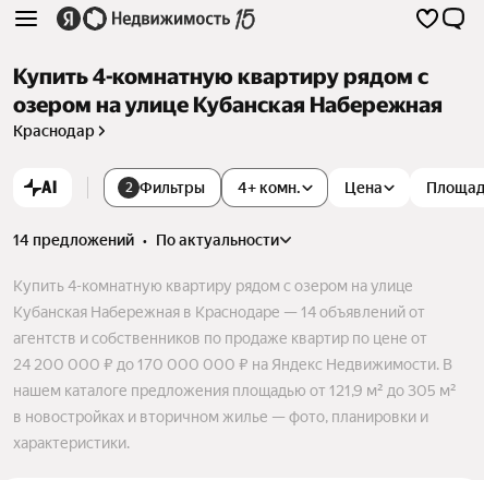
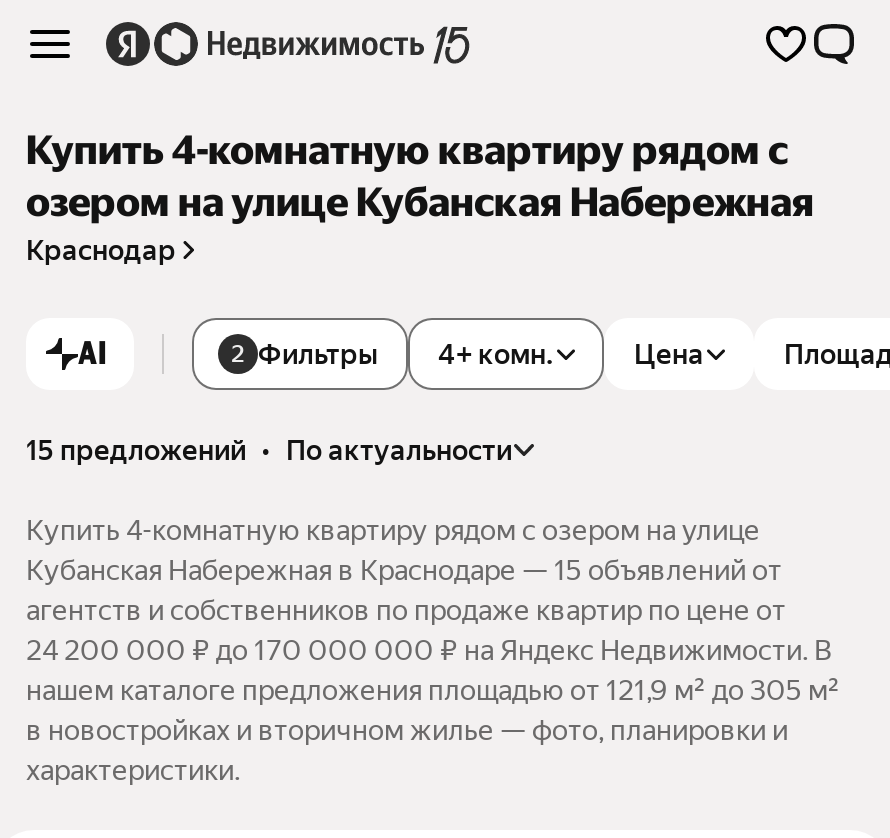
- 14 предложений • по актуальности
+ 15 предложений • по актуальности

- Кубанская Набережная в Краснодаре — 14 объявлений от
+ Кубанская Набережная в Краснодаре — 15 объявлений от
